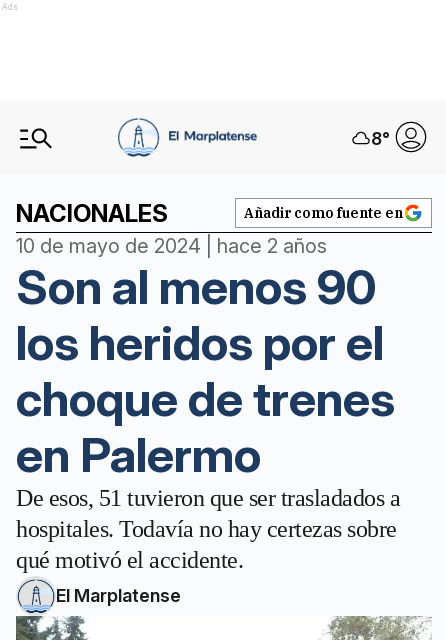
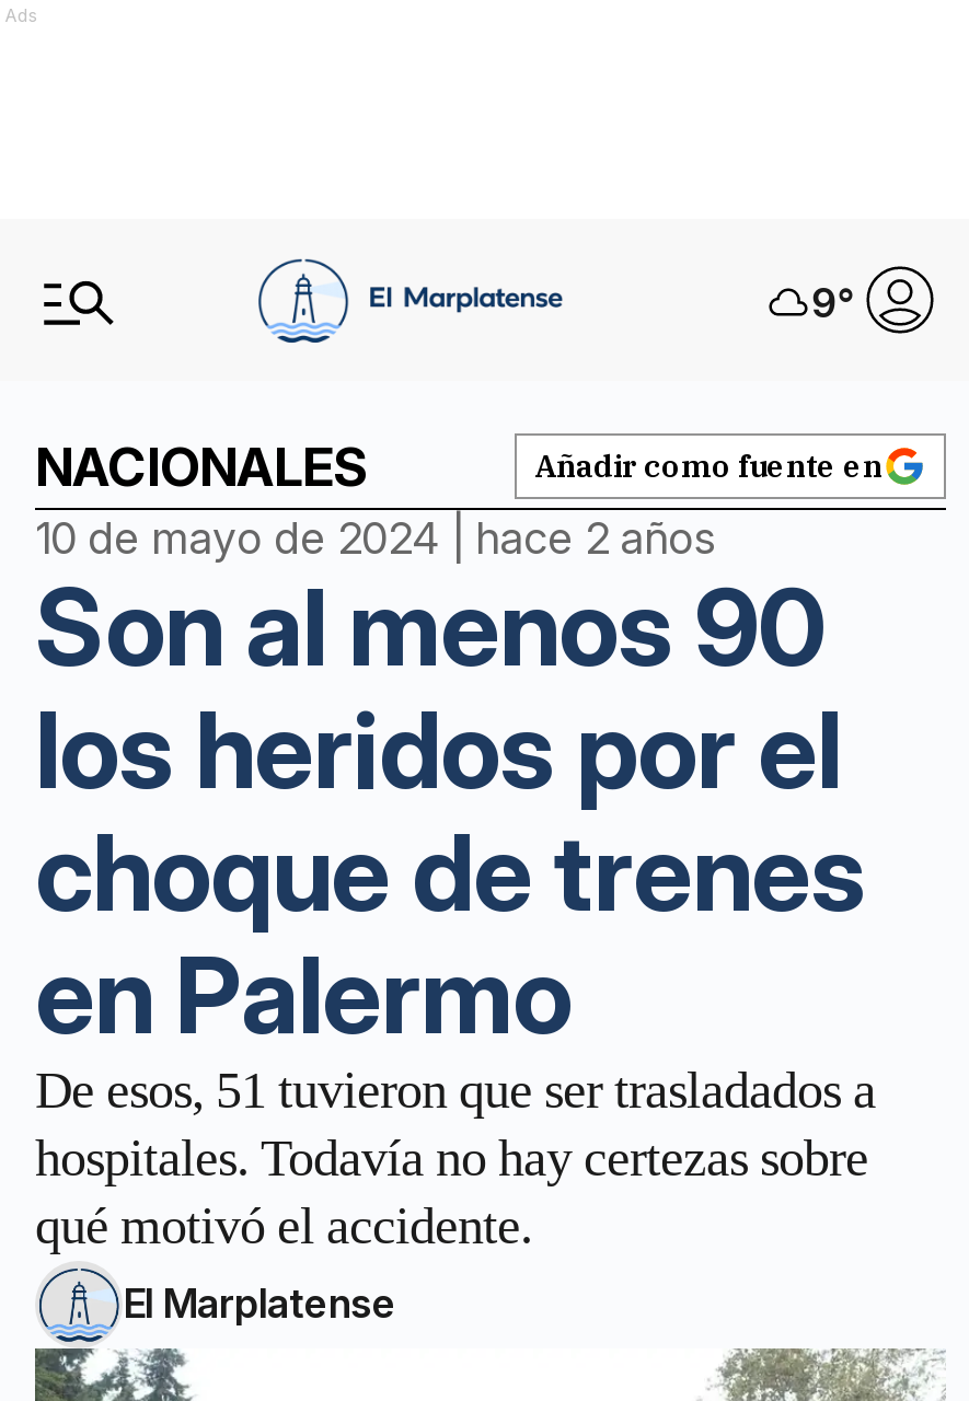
- 8°
+ 9°
